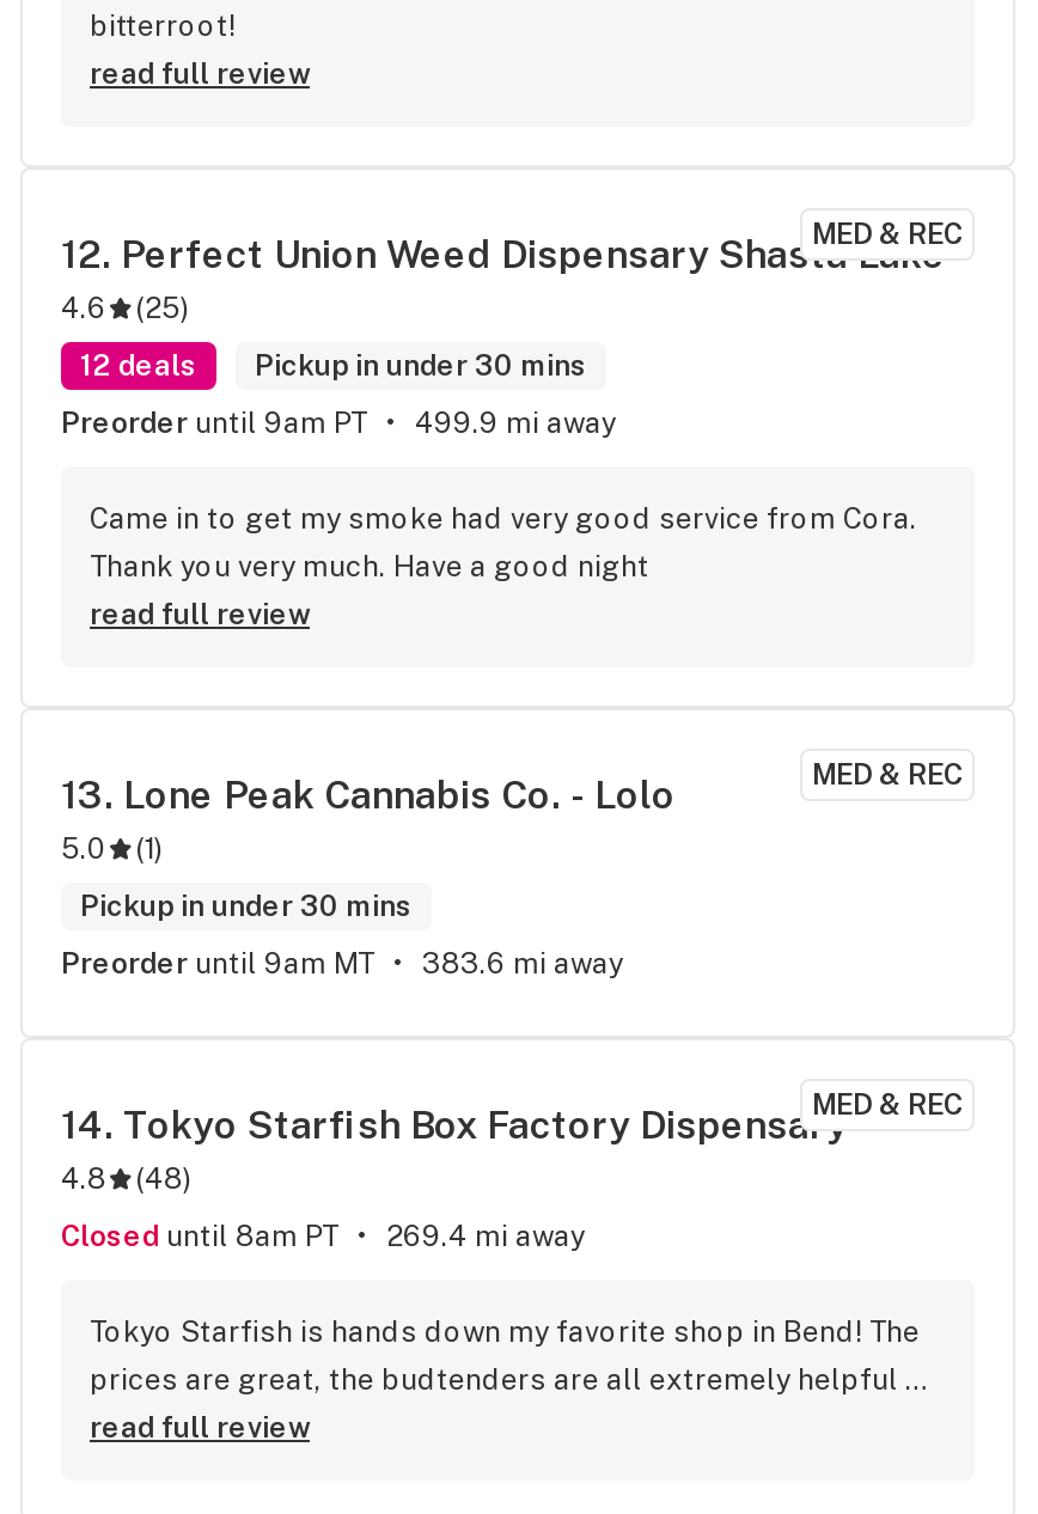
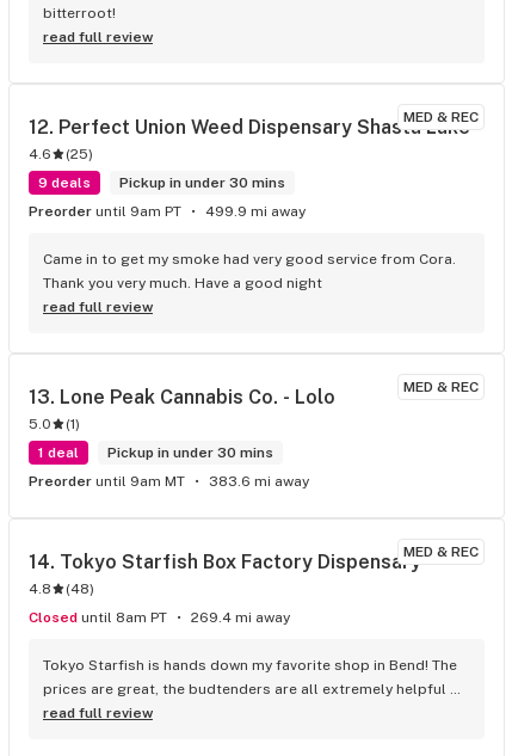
- 12 deals Pickup in under 30 mins
+ 9 deals Pickup in under 30 mins

+ 1 deal
